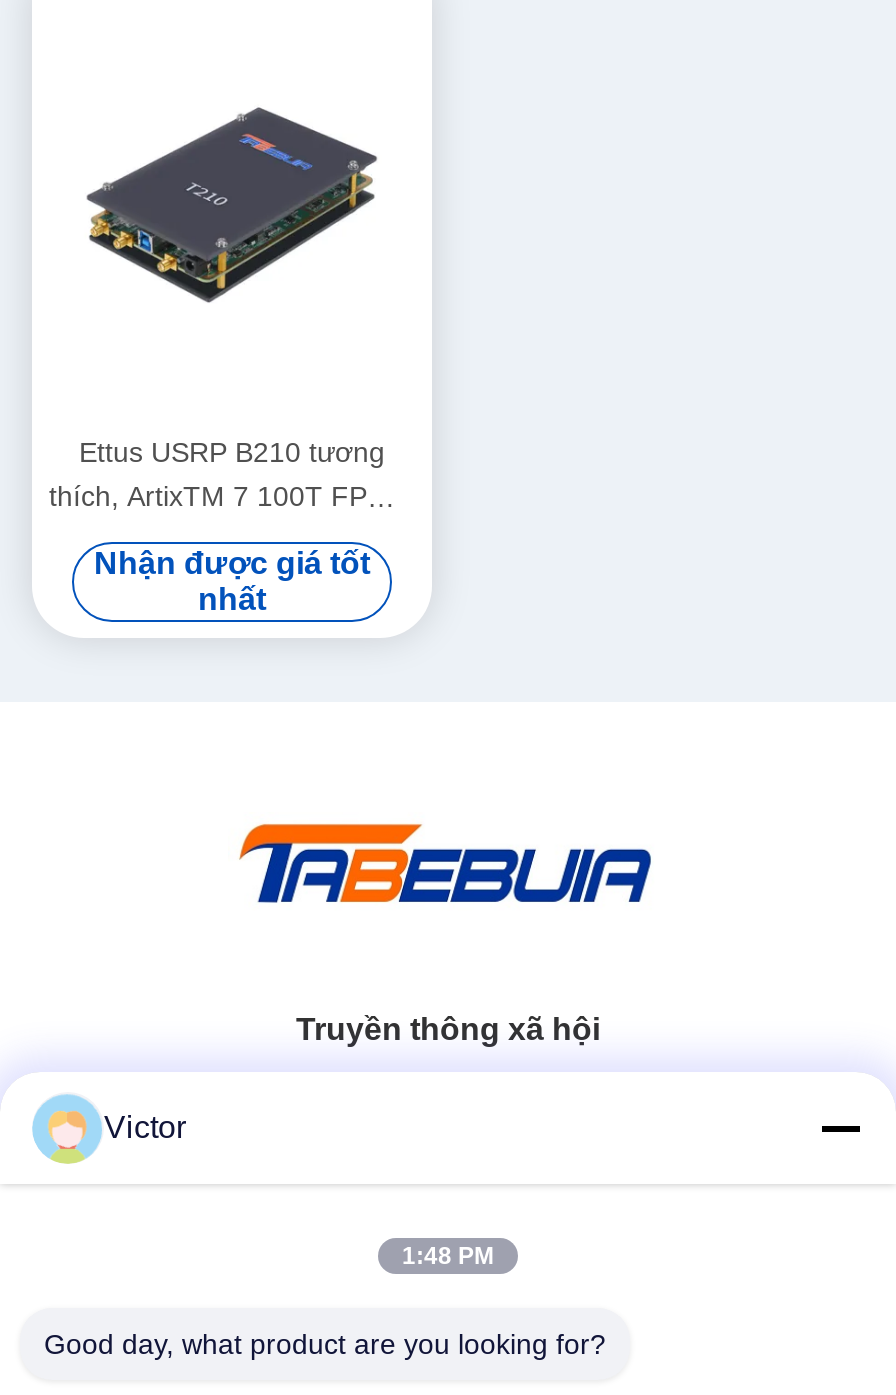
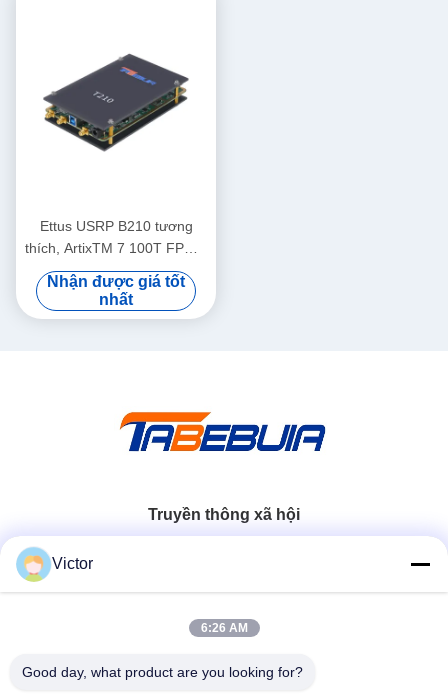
- 1:48 PM
+ 6:26 AM
